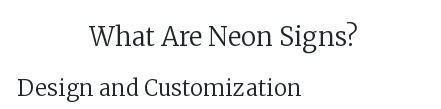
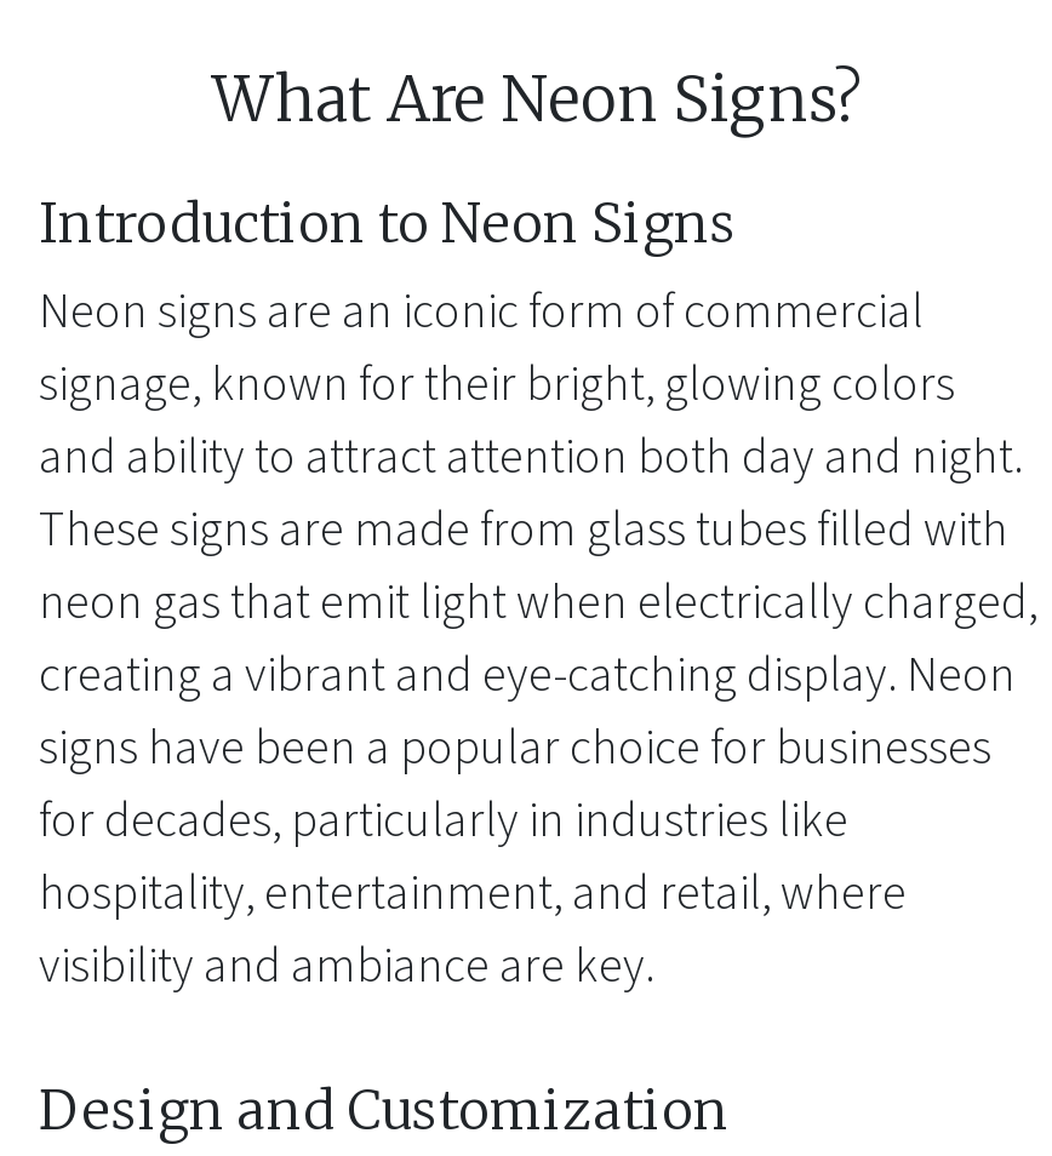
+ Introduction to Neon Signs
+ Neon signs are an iconic form of commercial
+ signage, known for their bright, glowing colors
+ and ability to attract attention both day and night.
+ These signs are made from glass tubes filled with
+ neon gas that emit light when electrically charged,
+ creating a vibrant and eye-catching display. Neon
+ signs have been a popular choice for businesses
+ for decades, particularly in industries like
+ hospitality, entertainment, and retail, where
+ visibility and ambiance are key.
